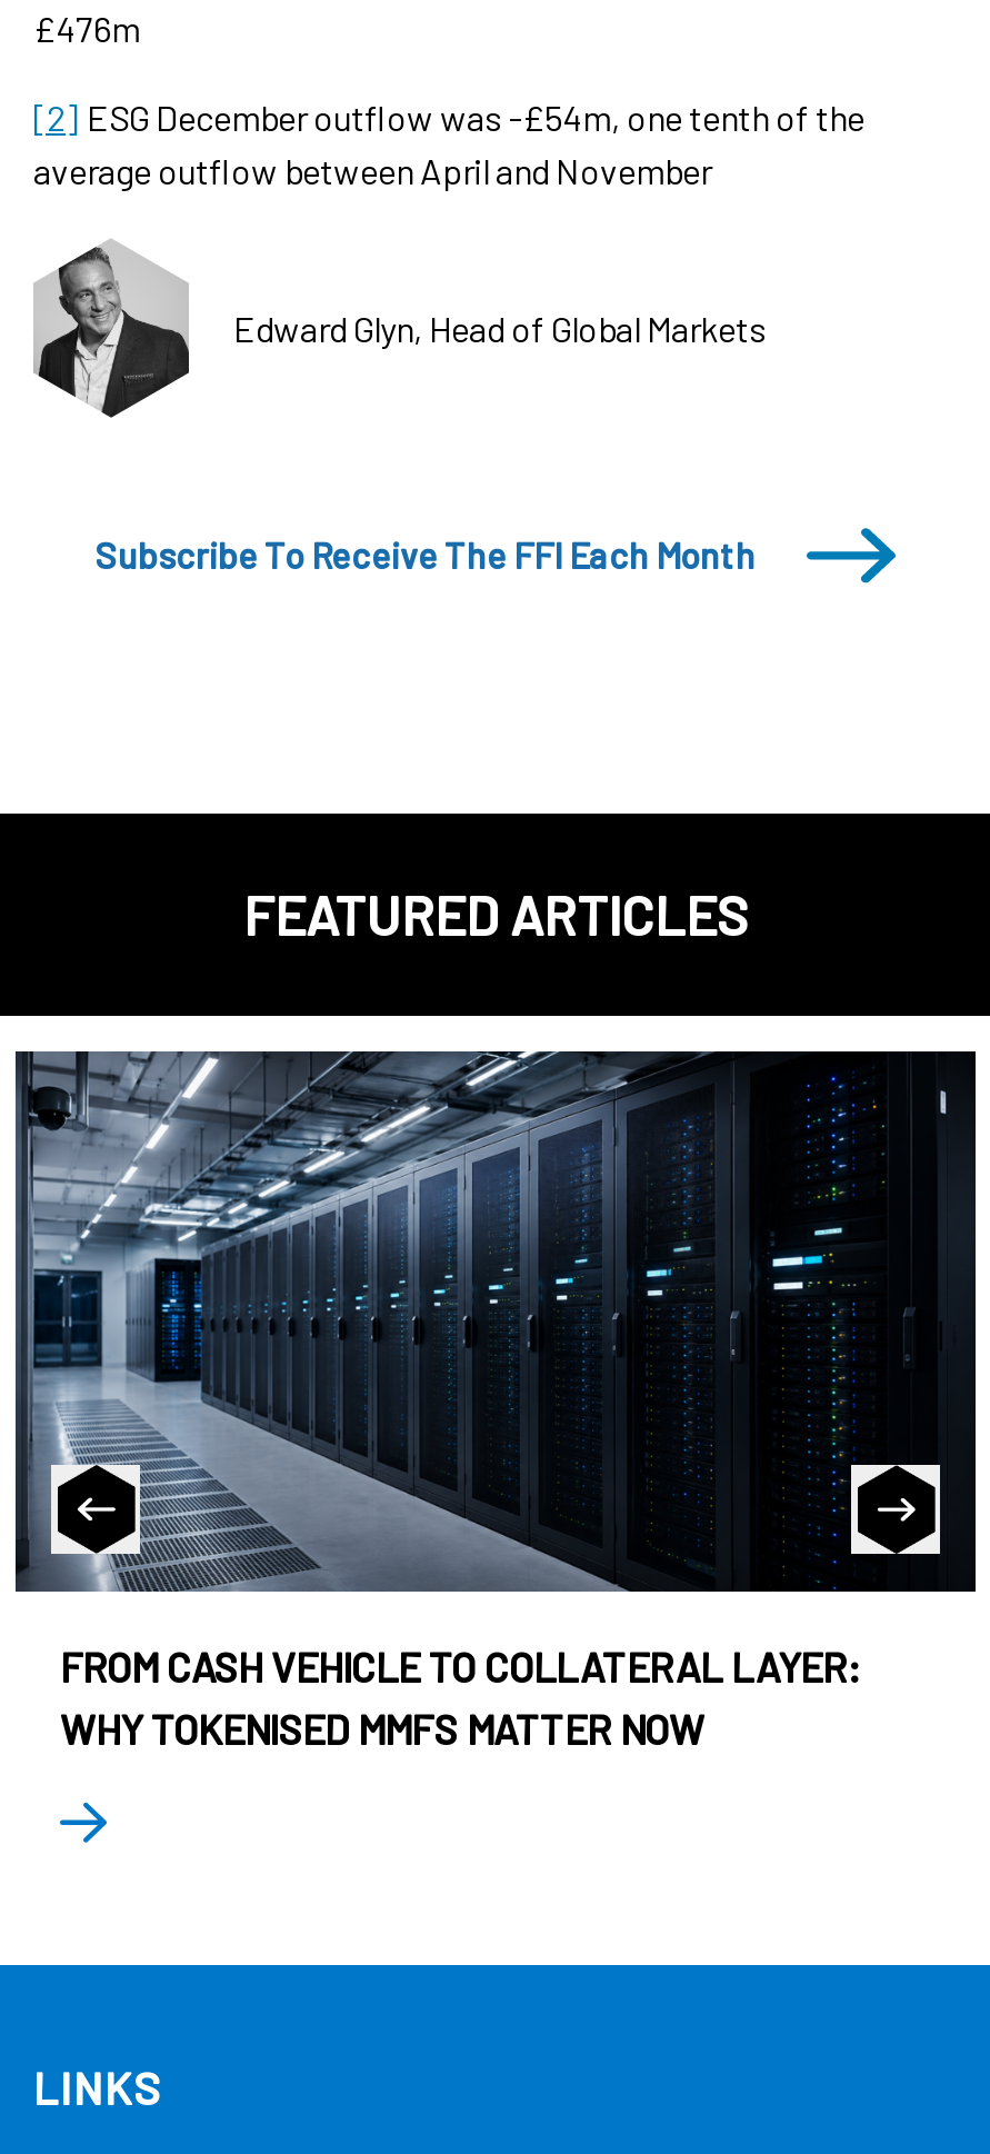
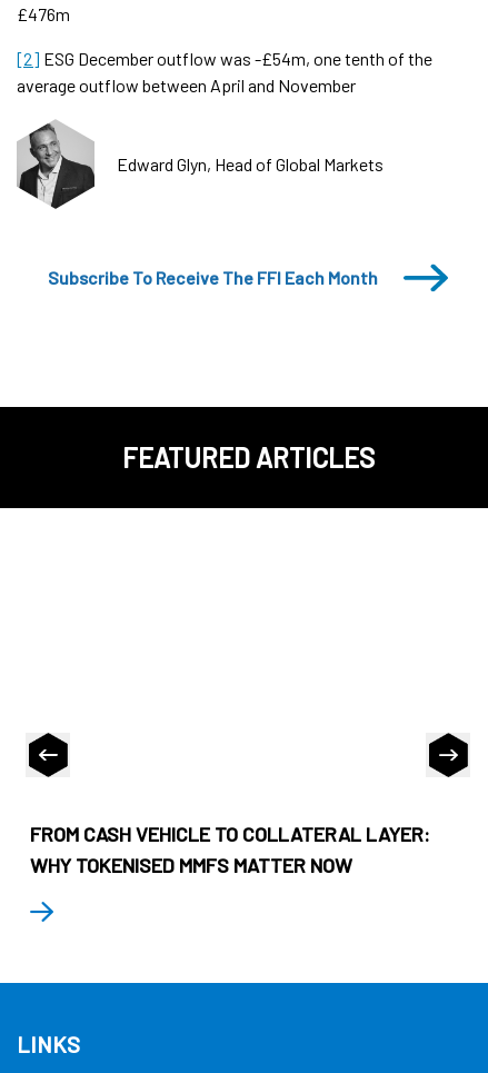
- [image]
